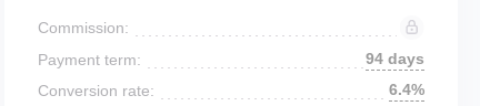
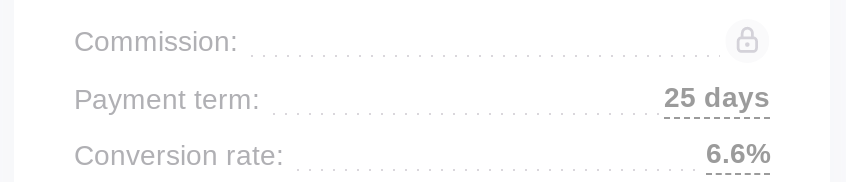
- 94 days
+ 25 days

- 6.4%
+ 6.6%
